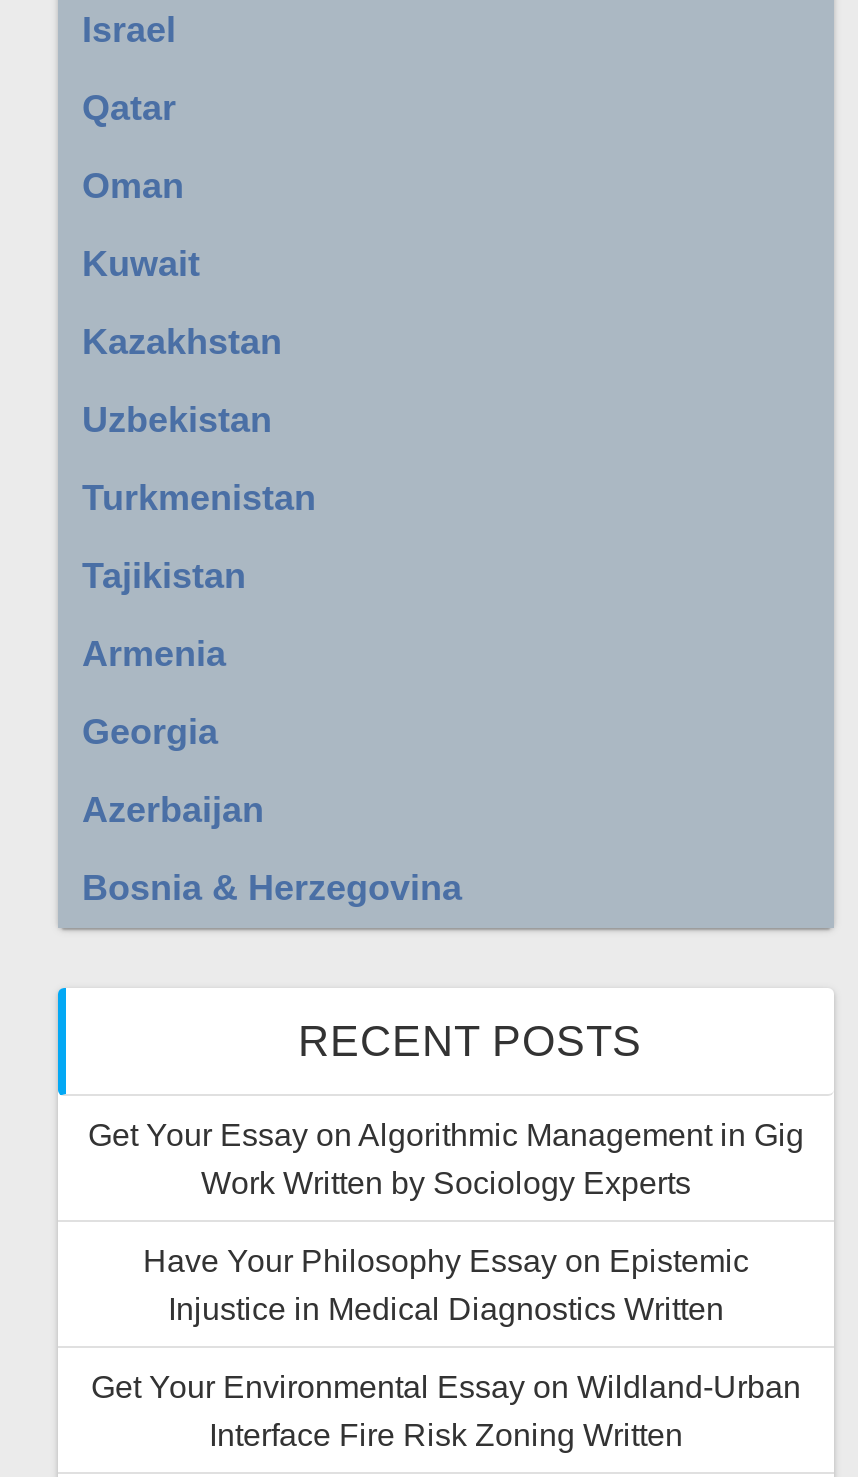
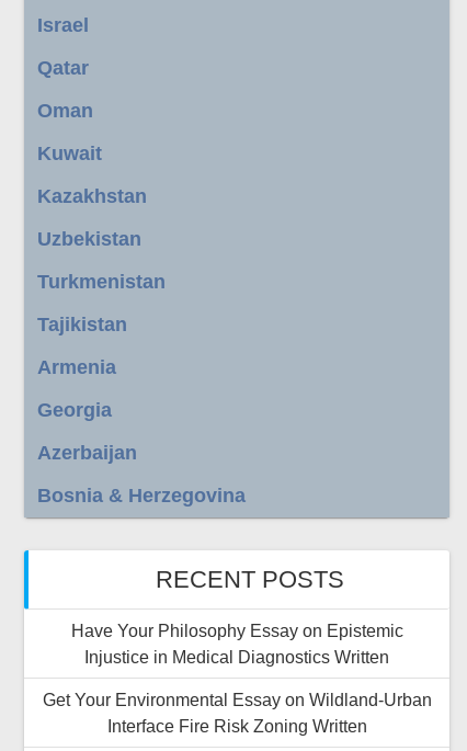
- Get Your Essay on Algorithmic Management in Gig
- Work Written by Sociology Experts
